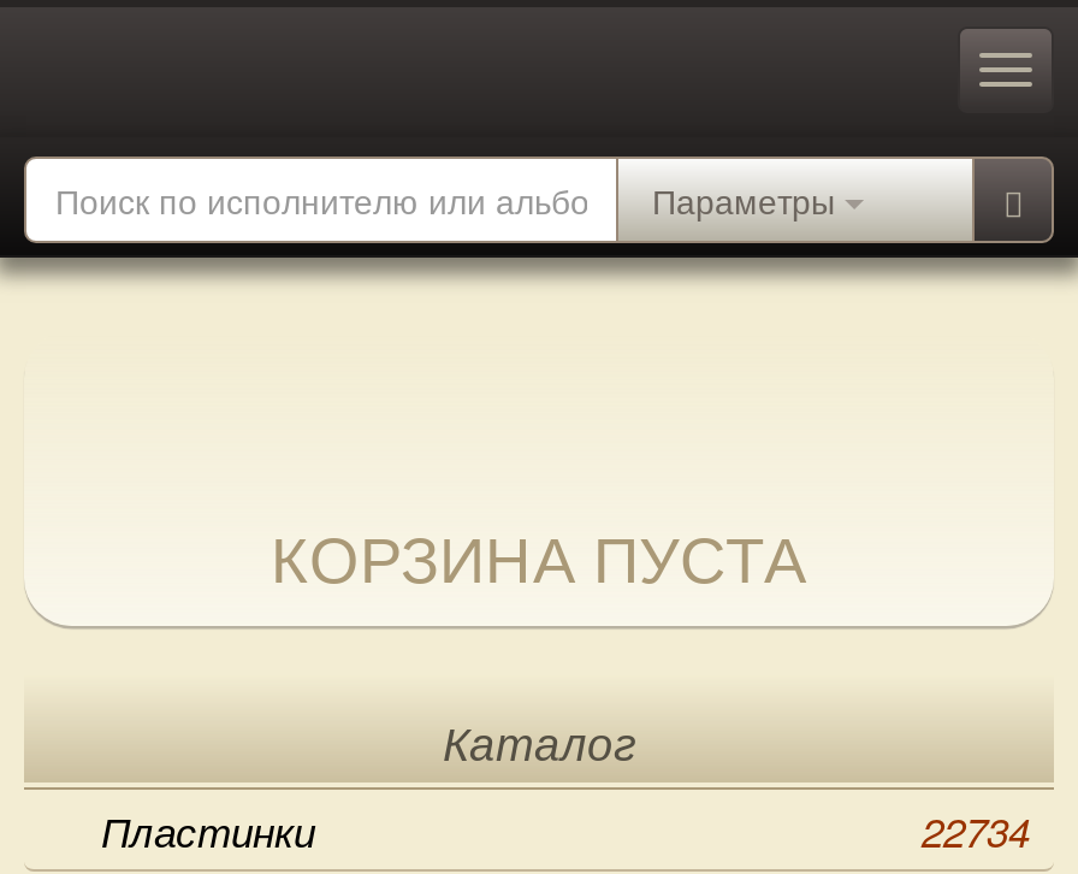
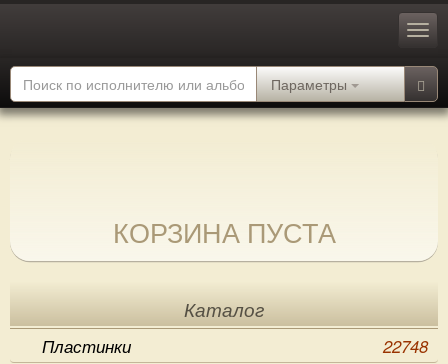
- 22734
+ 22748
